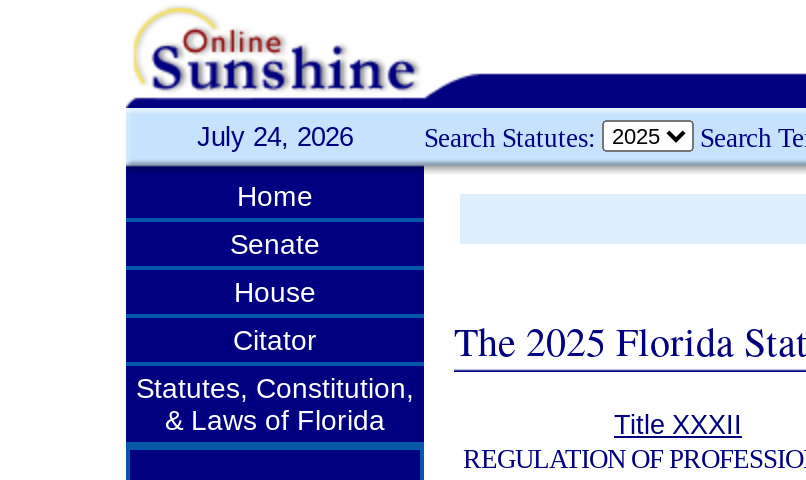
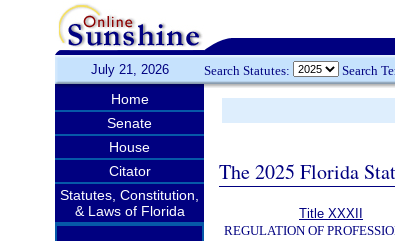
- July 24, 2026
+ July 21, 2026
